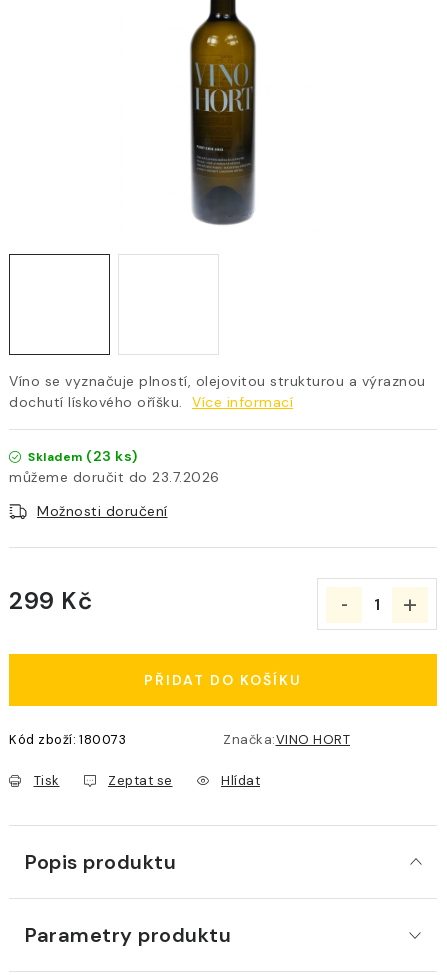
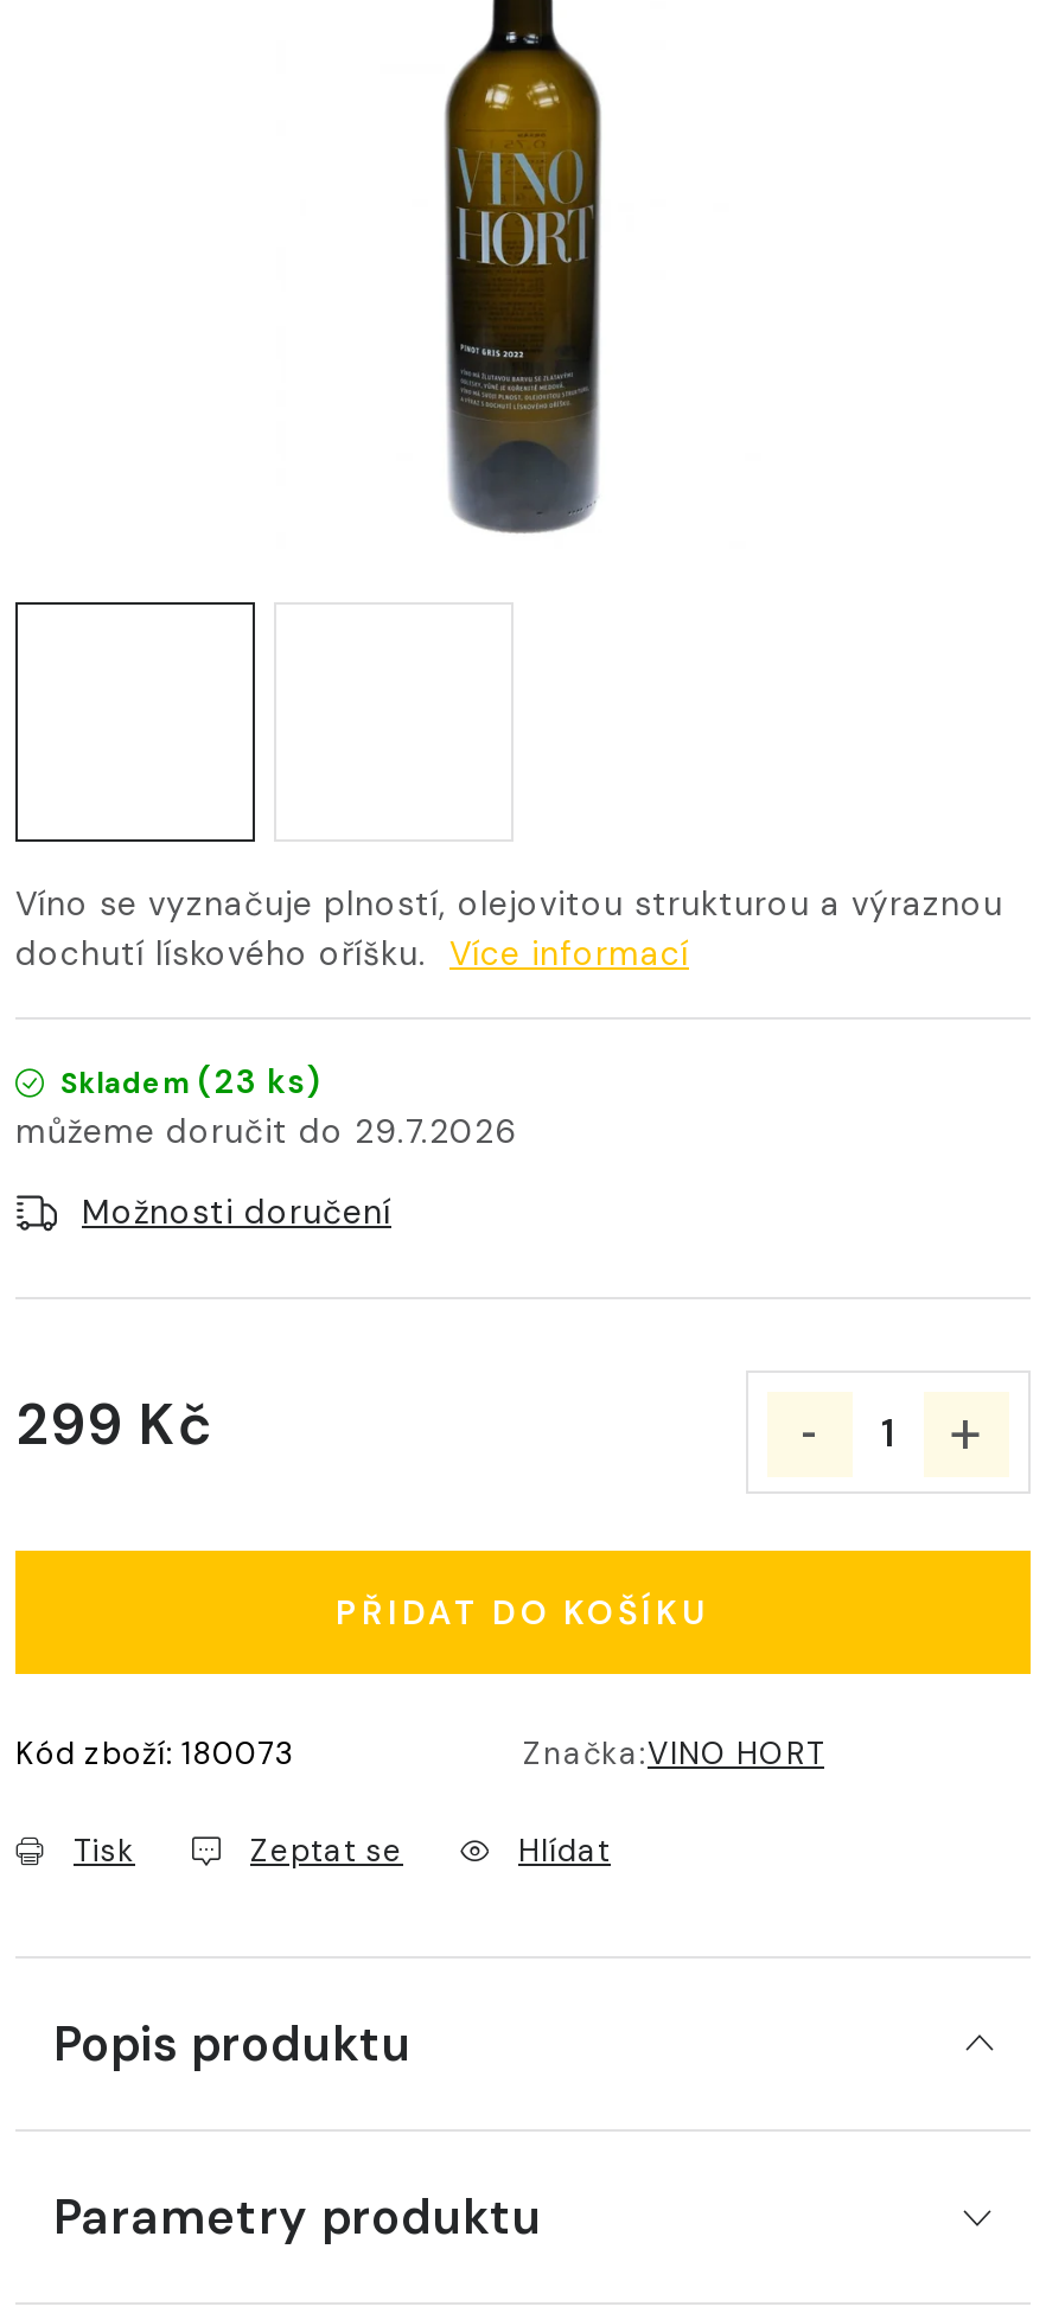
- 23.7.2026
+ 29.7.2026
